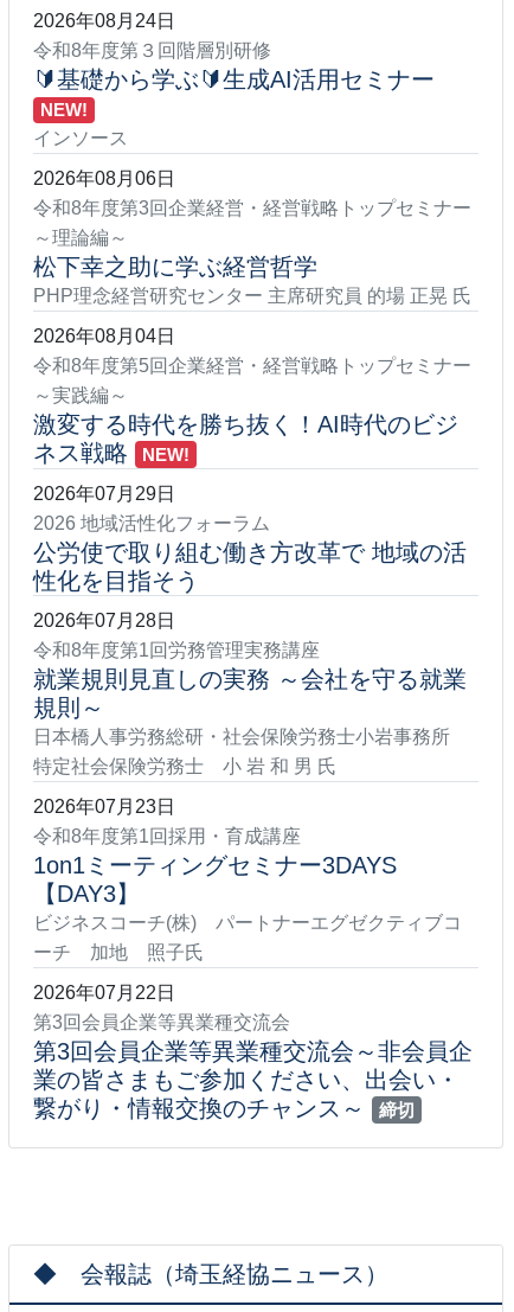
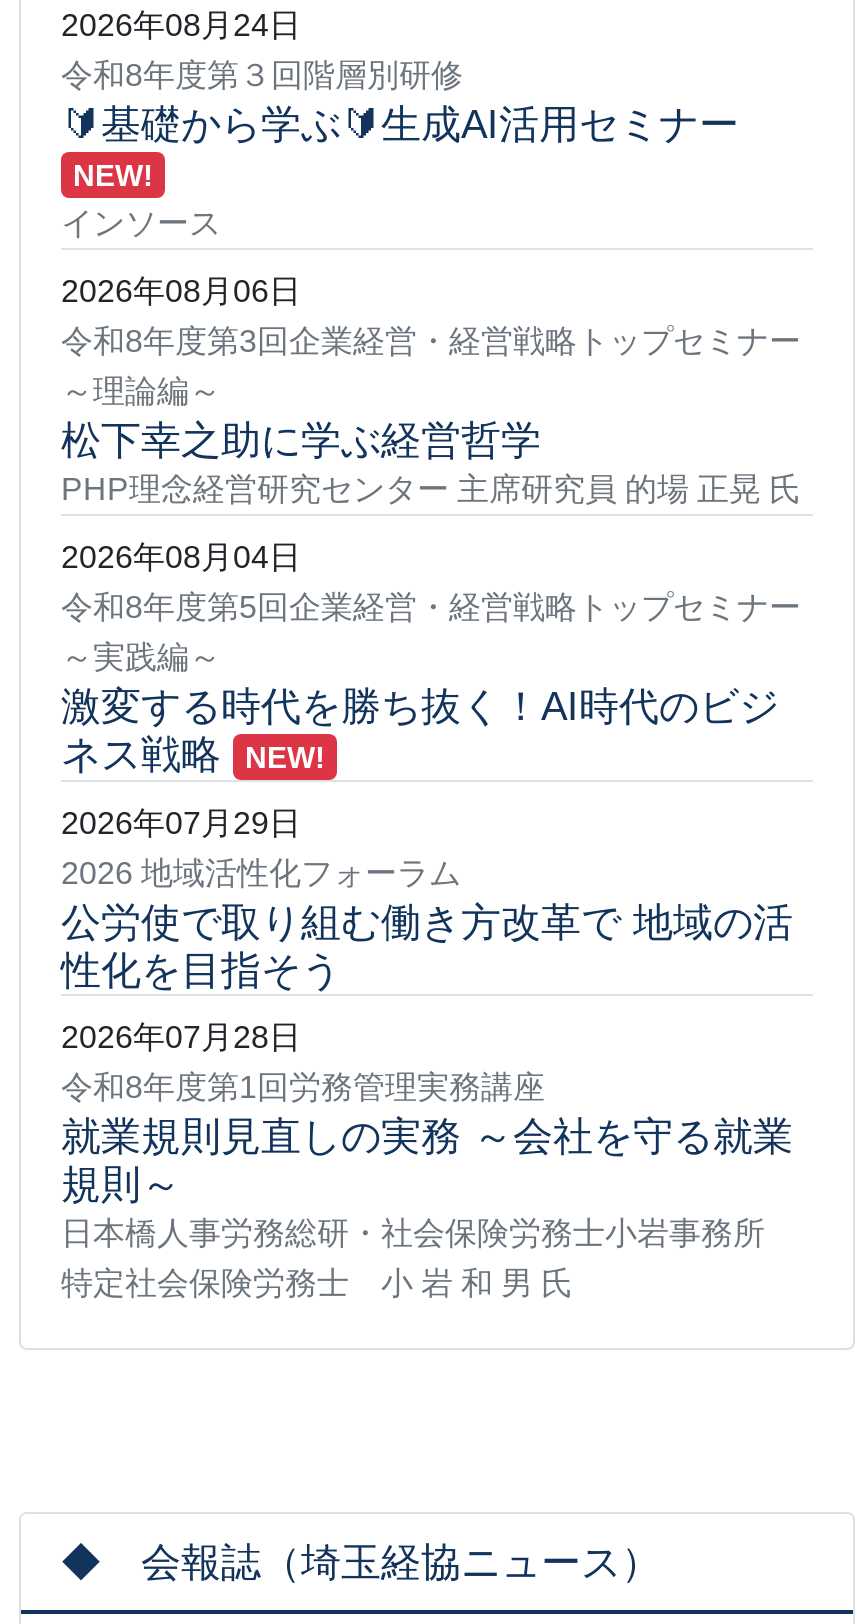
- 2026年07月23日
- 令和8年度第1回採用・育成講座
- 1on1ミーティングセミナー3DAYS
- 【DAY3】
- ビジネスコーチ(株) パートナーエグゼクティブコ
- ーチ 加地 照子氏
- 2026年07月22日
- 第3回会員企業等異業種交流会
- 第3回会員企業等異業種交流会～非会員企
- 業の皆さまもご参加ください、出会い・
- 繋がり・情報交換のチャンス～
- 締切
